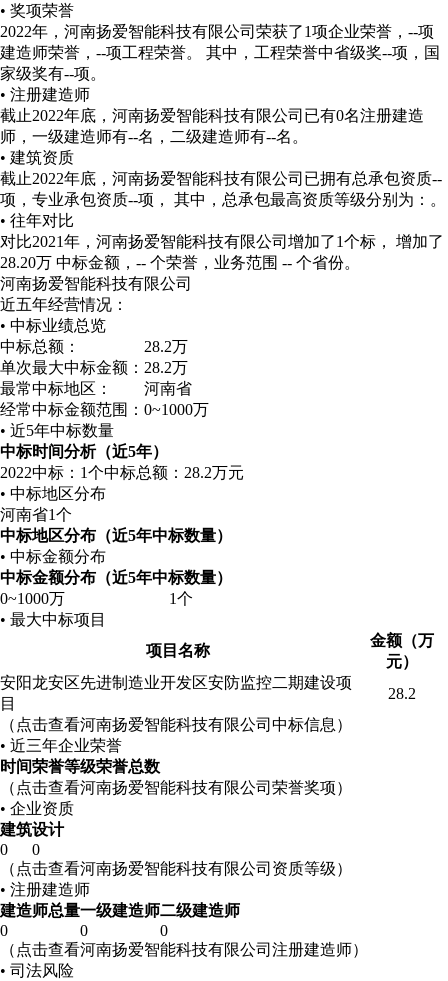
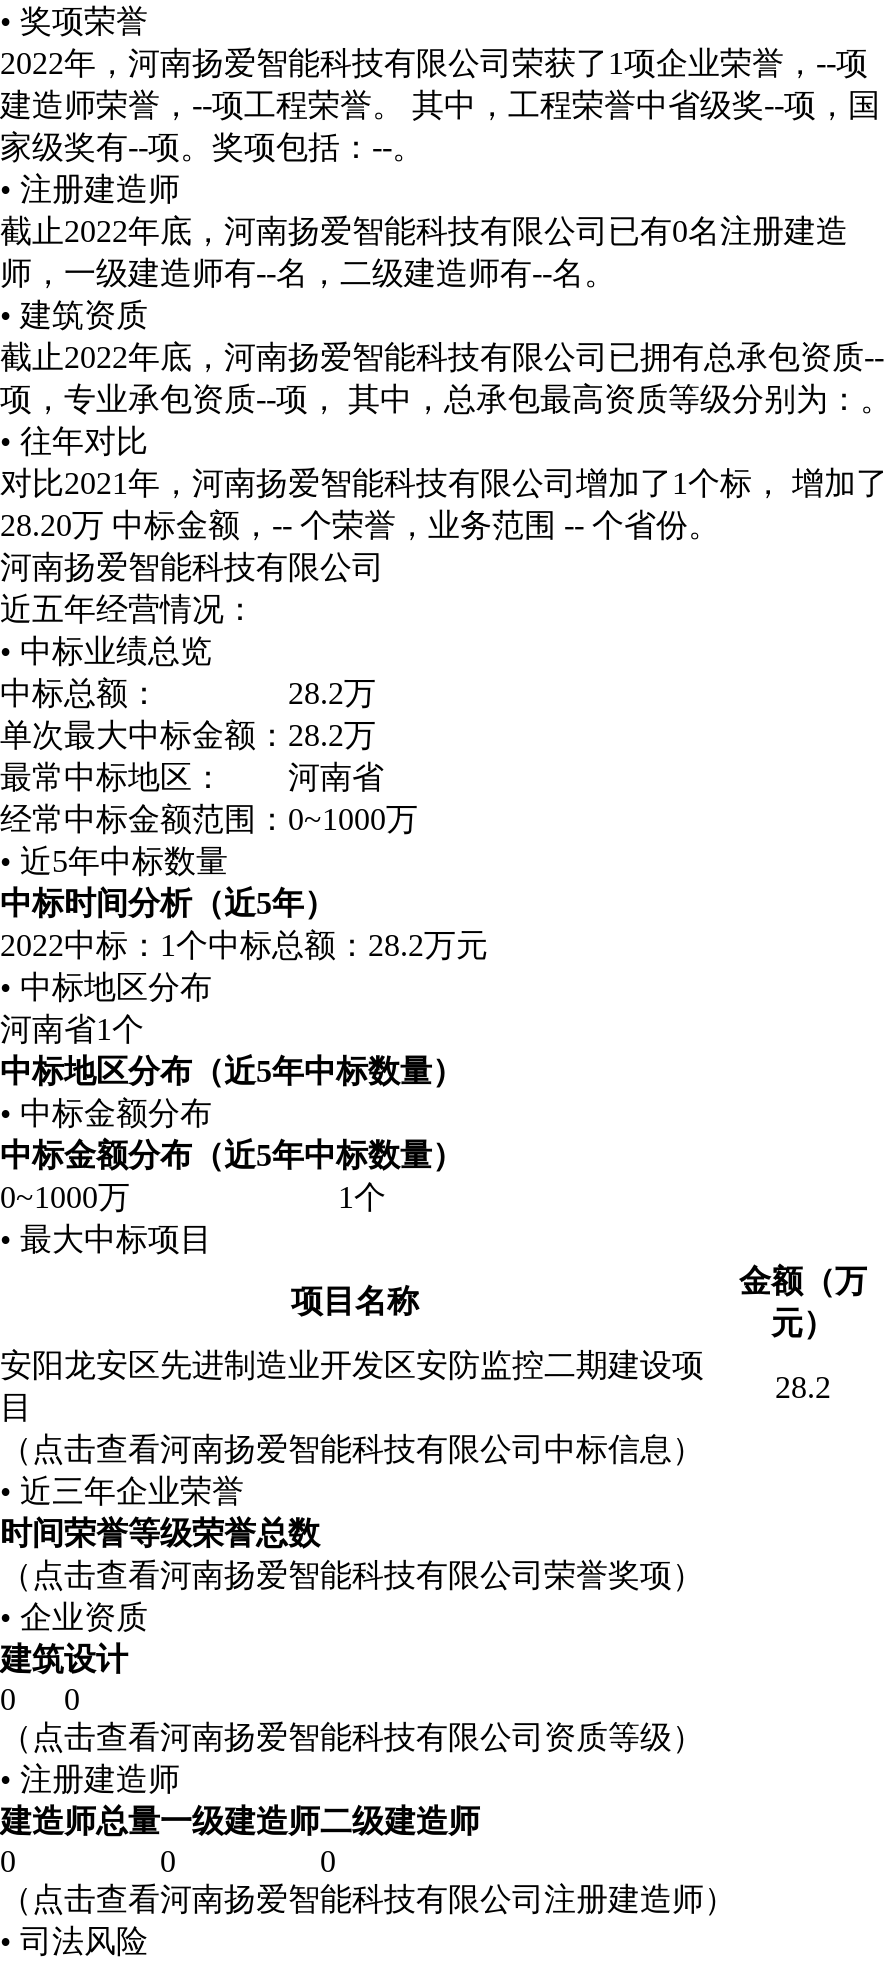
- 家级奖有--项。
+ 家级奖有--项。奖项包括：--。
